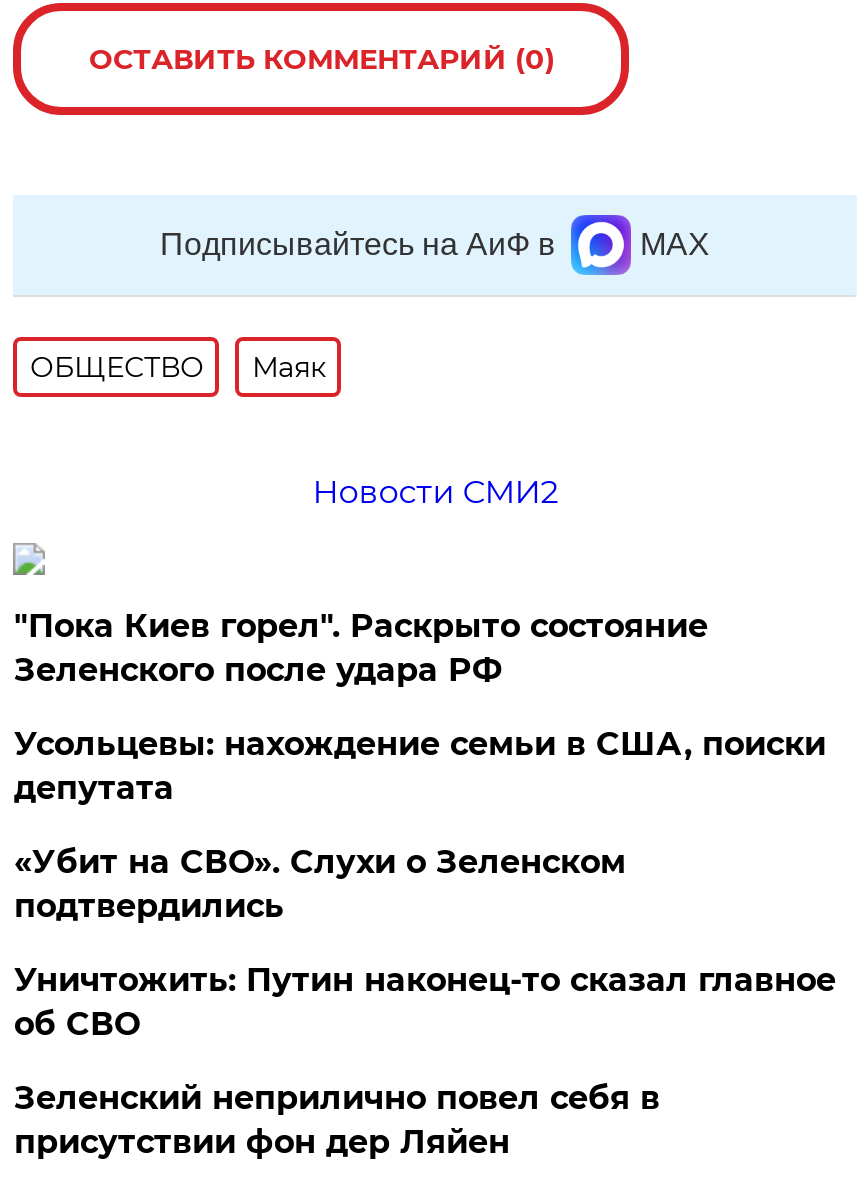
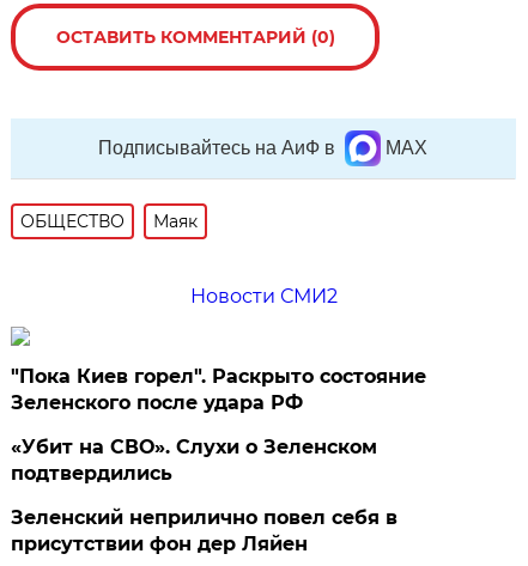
- Усольцевы: нахождение семьи в США, поиски
- депутата

- Уничтожить: Путин наконец-то сказал главное
- об СВО
